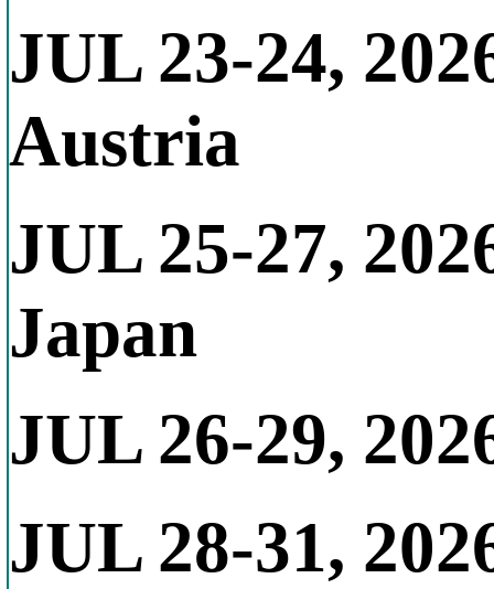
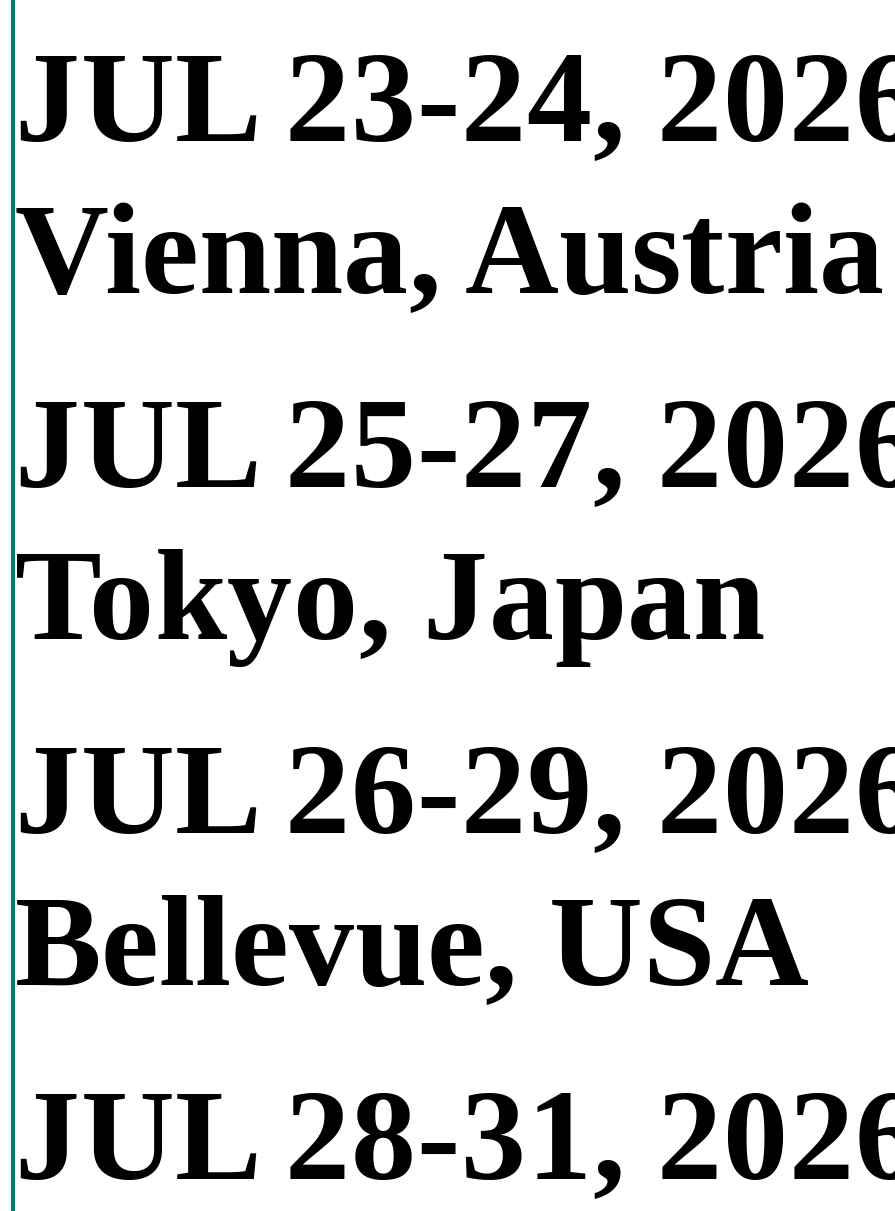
- Austria
+ Vienna, Austria

- Japan
+ Tokyo, Japan

+ Bellevue, USA
